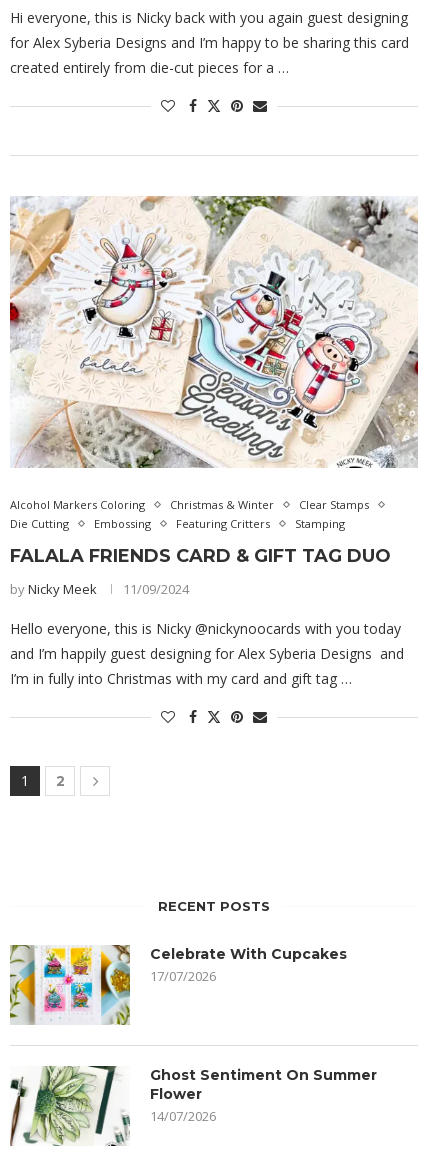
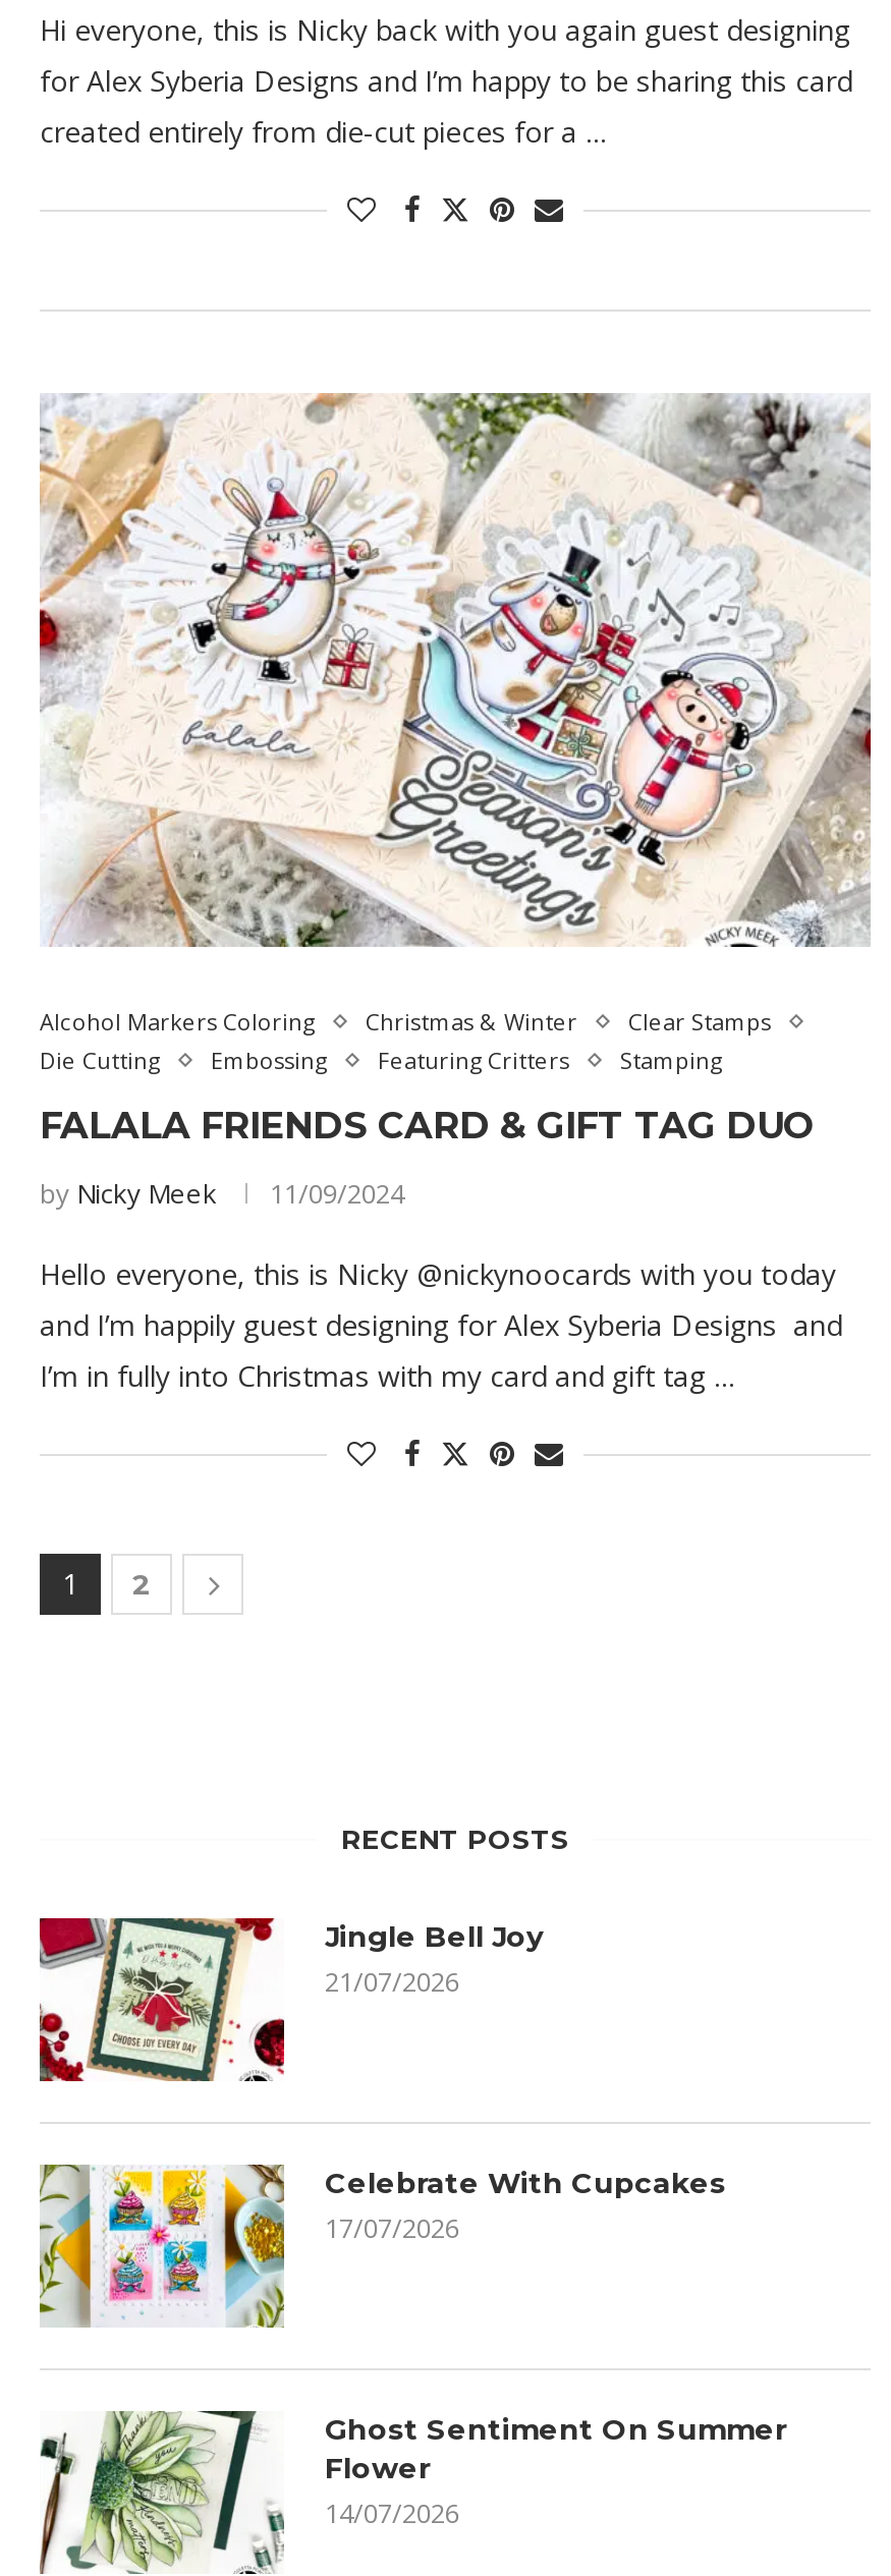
+ [image]
+ Jingle Bell Joy
+ 21/07/2026
